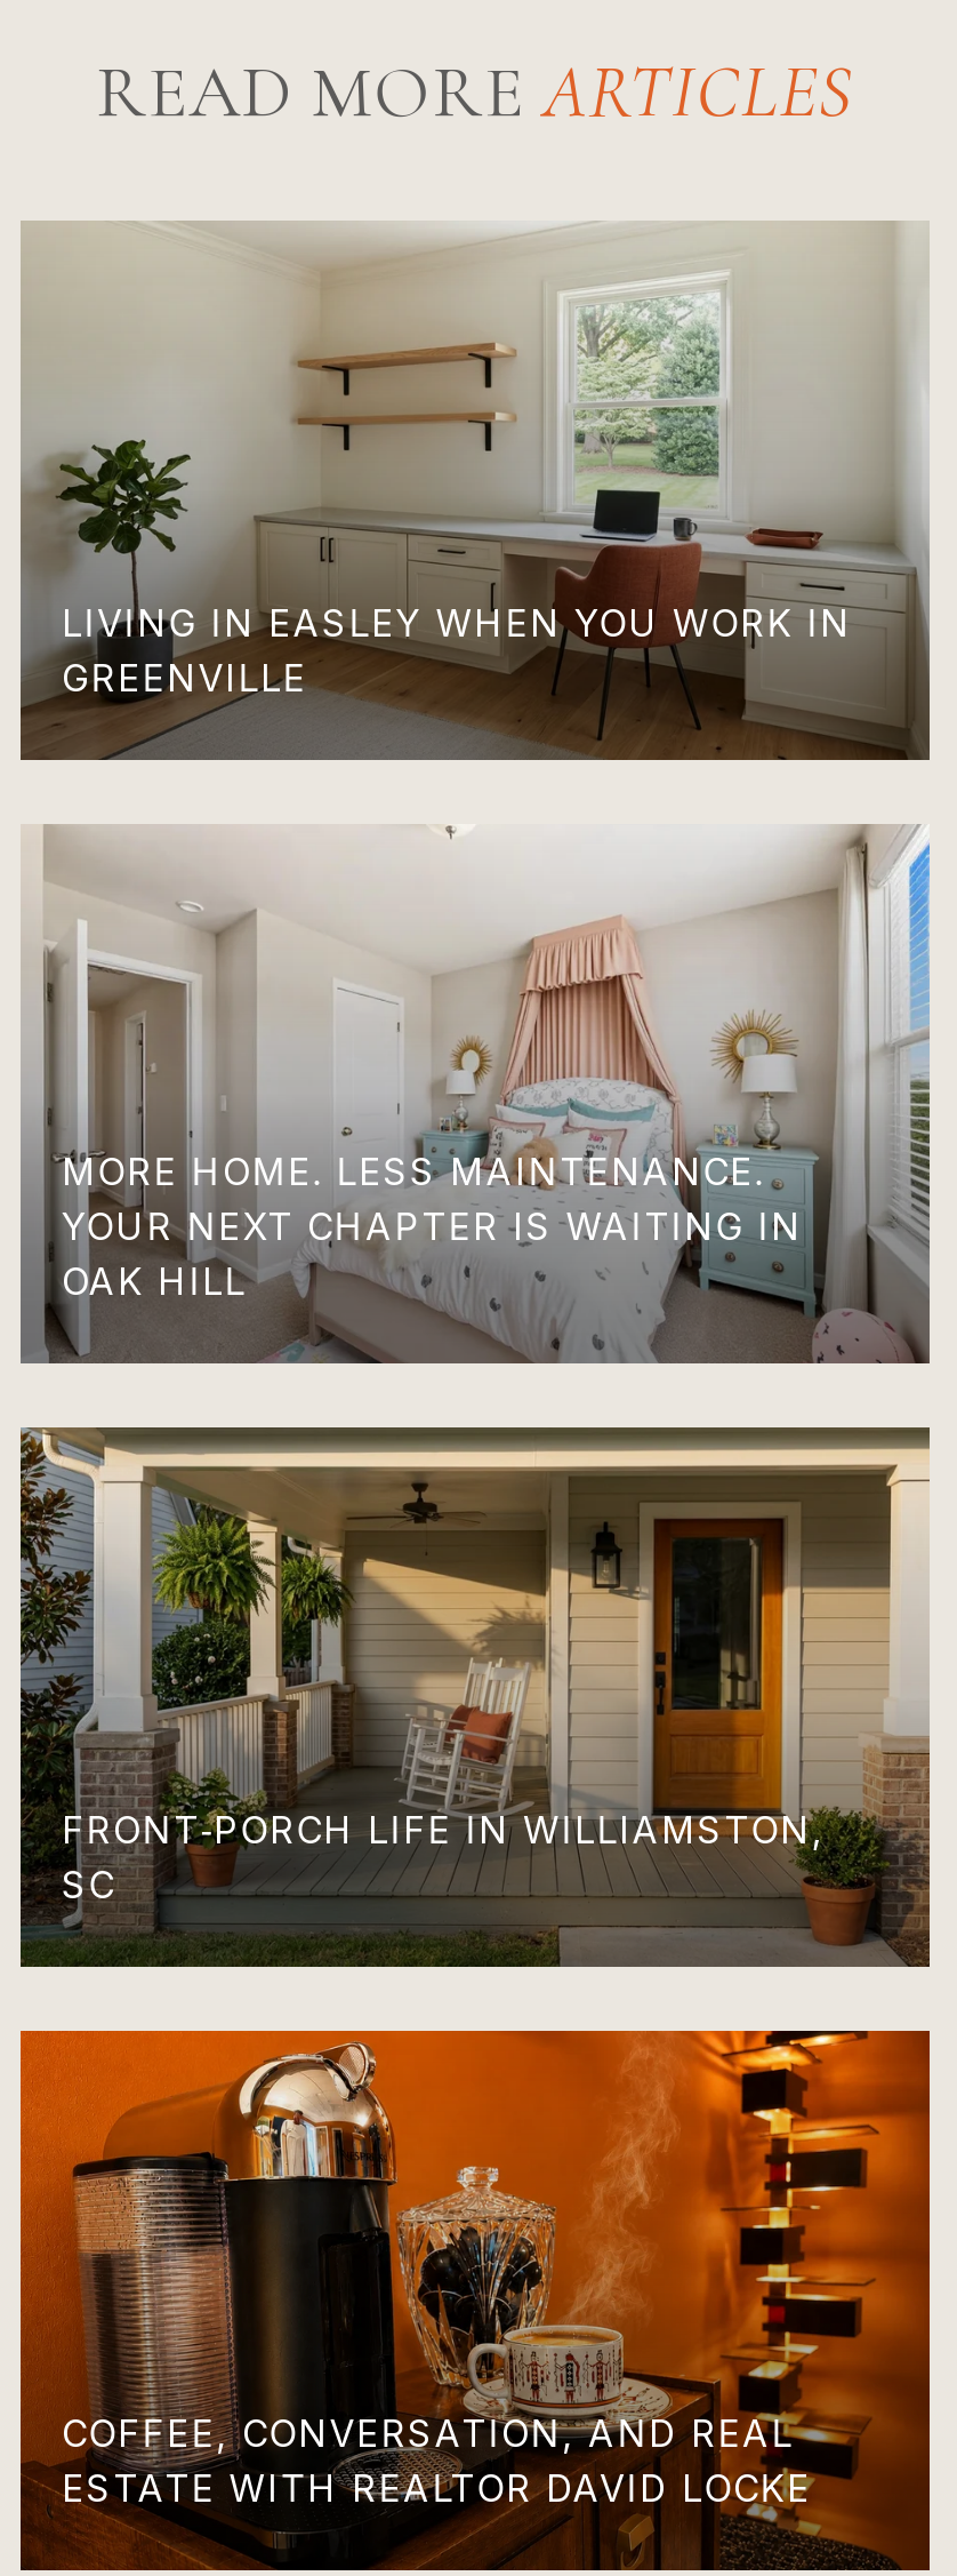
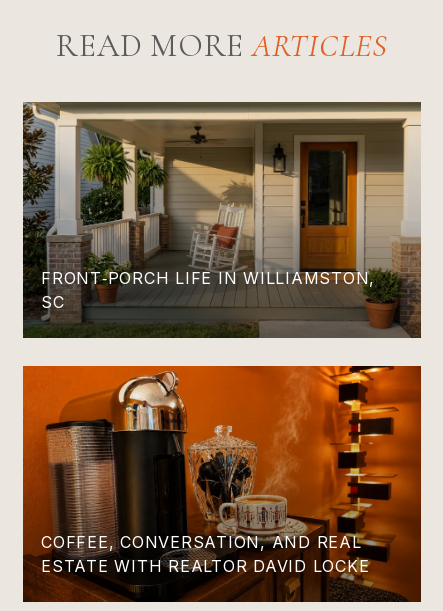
- [image]
- LIVING IN EASLEY WHEN YOU WORK IN
- GREENVILLE

- [image]
- MORE HOME. LESS MAINTENANCE.
- YOUR NEXT CHAPTER IS WAITING IN
- OAK HILL
